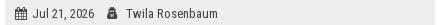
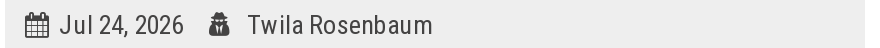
- Jul 21, 2026 Twila Rosenbaum
+ Jul 24, 2026 Twila Rosenbaum
